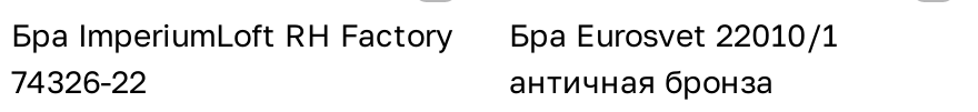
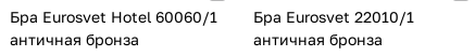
- Бра ImperiumLoft RH Factory
- 74326-22
+ Бра Eurosvet Hotel 60060/1
+ античная бронза
